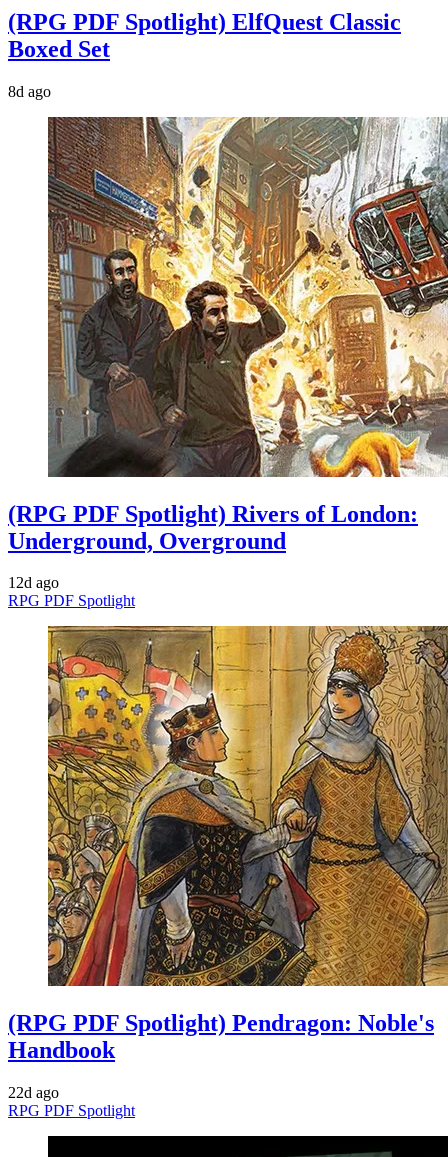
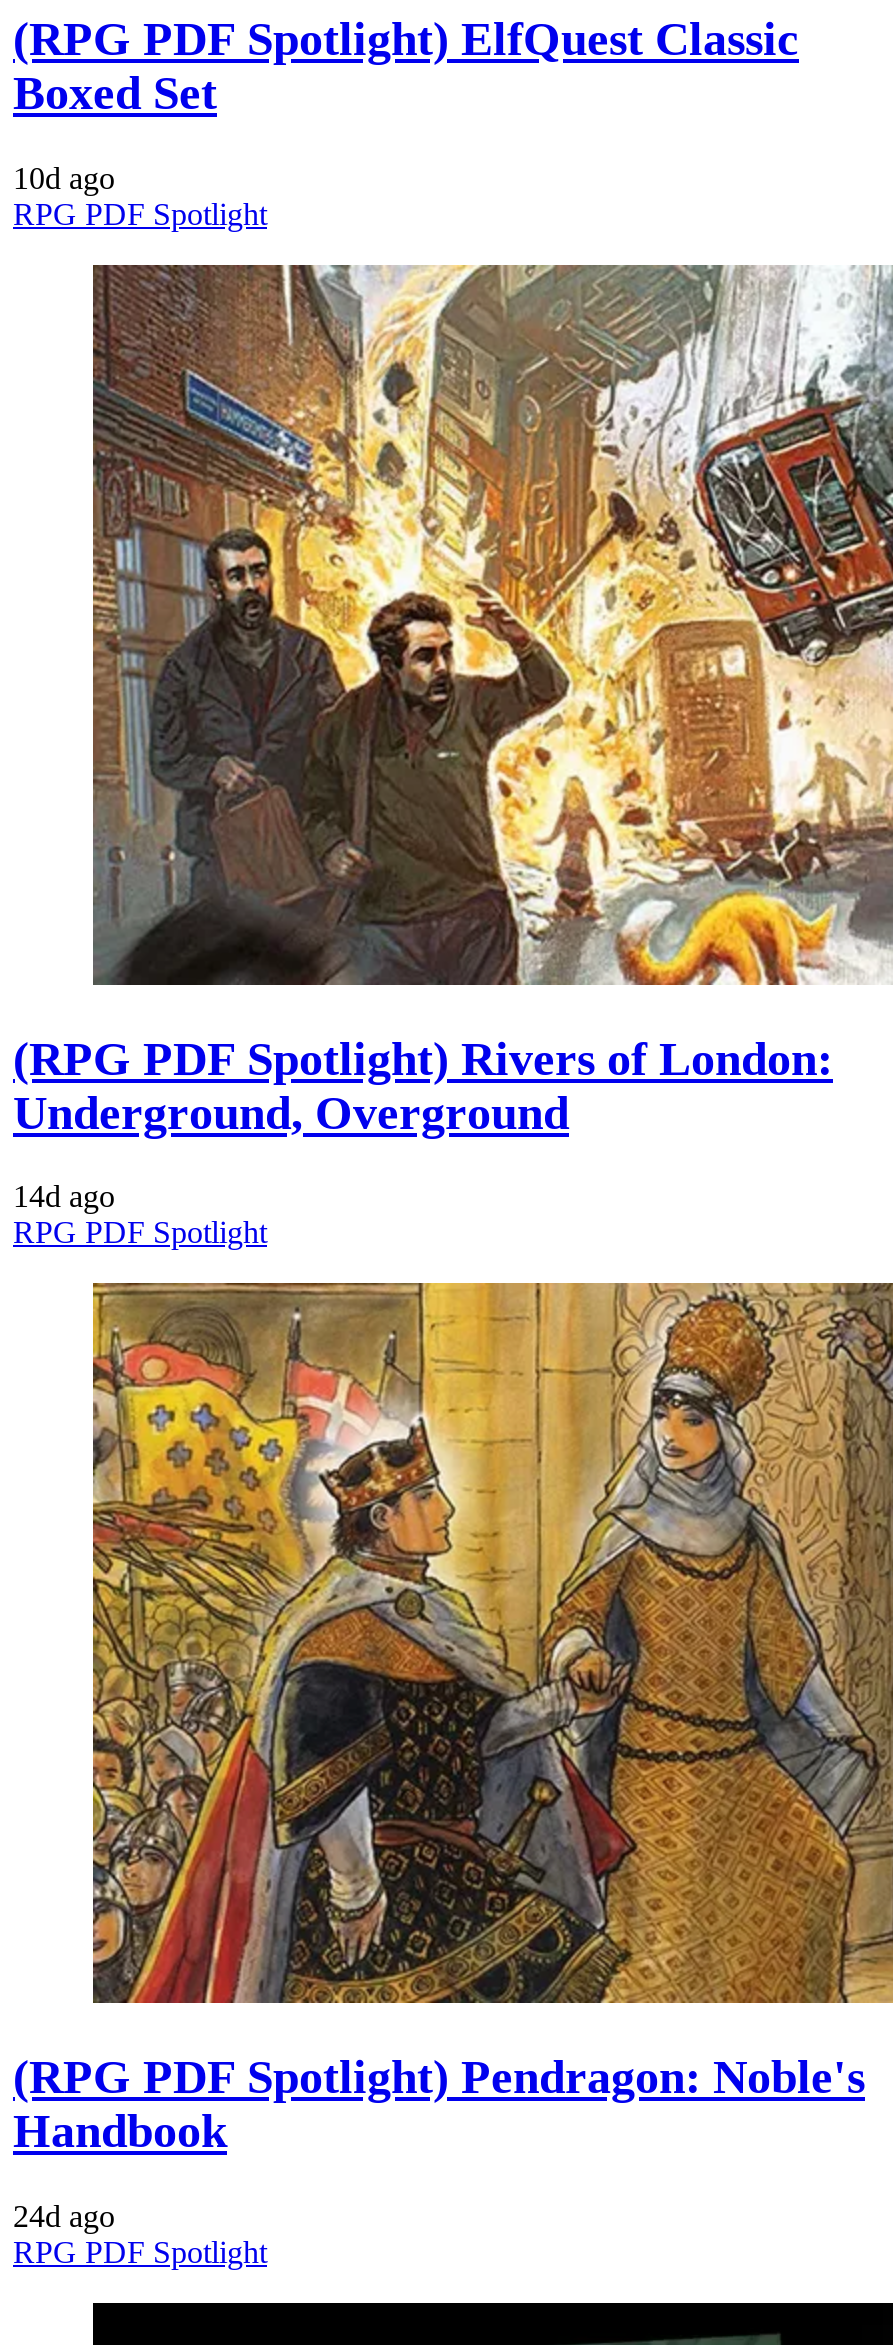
- 8d ago
+ 10d ago
+ RPG PDF Spotlight

- 12d ago
+ 14d ago

- 22d ago
+ 24d ago
